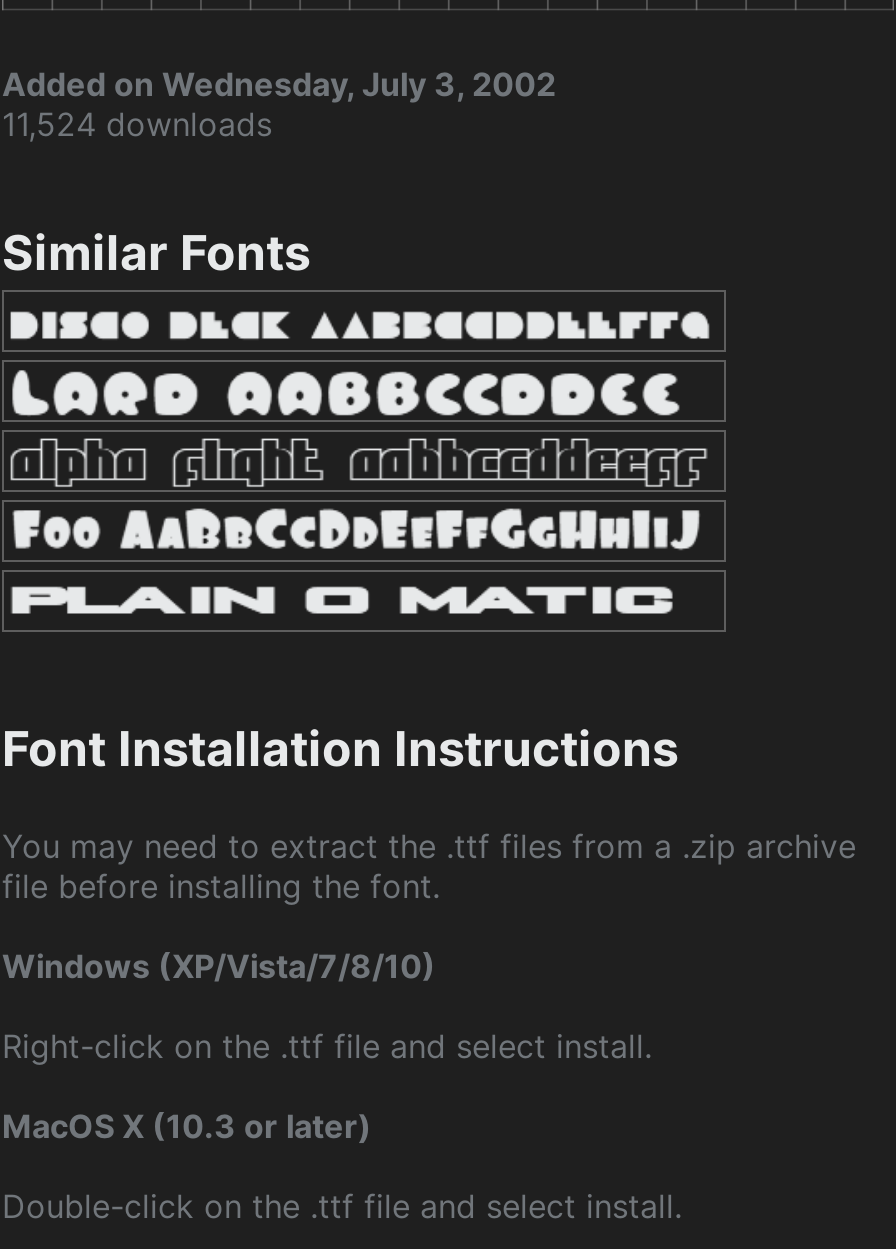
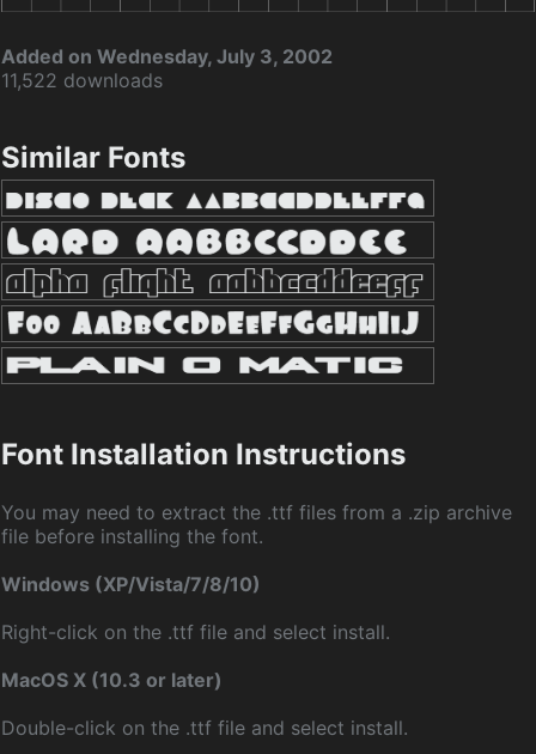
- 11,524 downloads
+ 11,522 downloads
